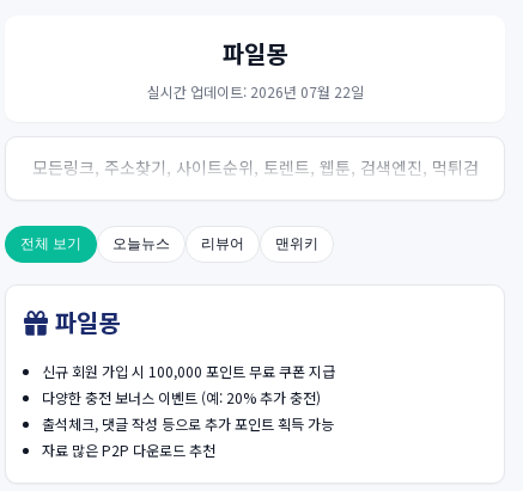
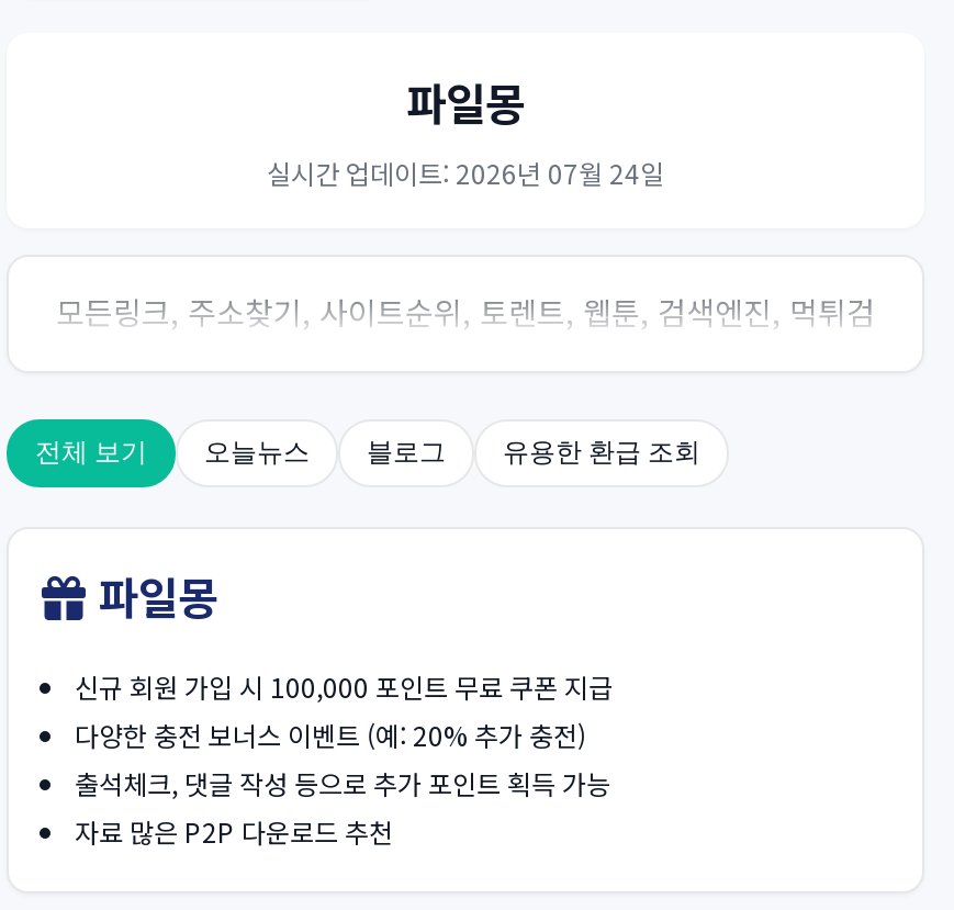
- 실시간 업데이트: 2026년 07월 22일
+ 실시간 업데이트: 2026년 07월 24일

- 리뷰어
- 맨위키
+ 블로그
+ 유용한 환급 조회
